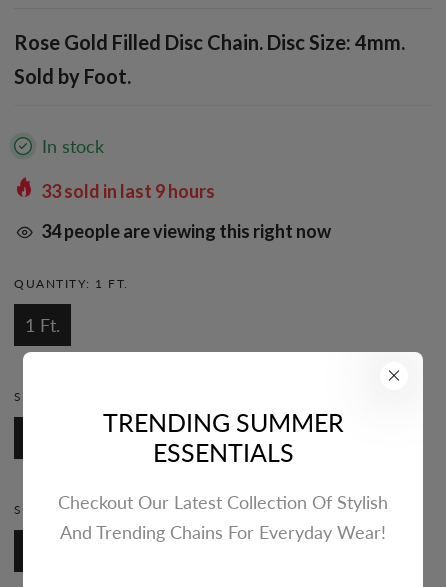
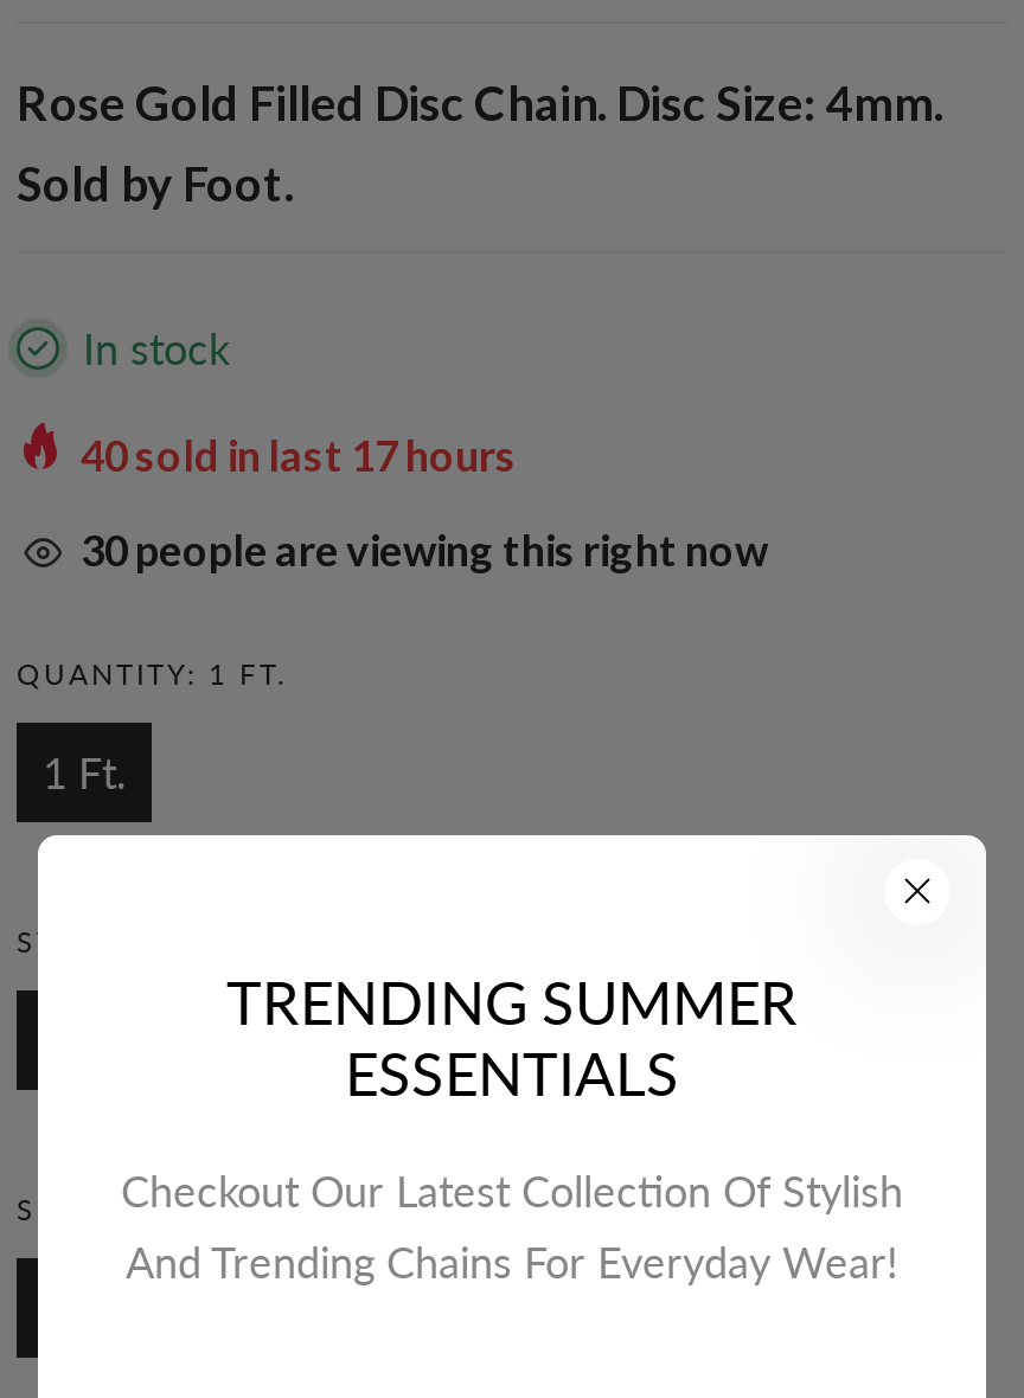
- 33sold in last 9 hours
+ 40sold in last 17 hours

- 34 people are viewing this right now
+ 30 people are viewing this right now
